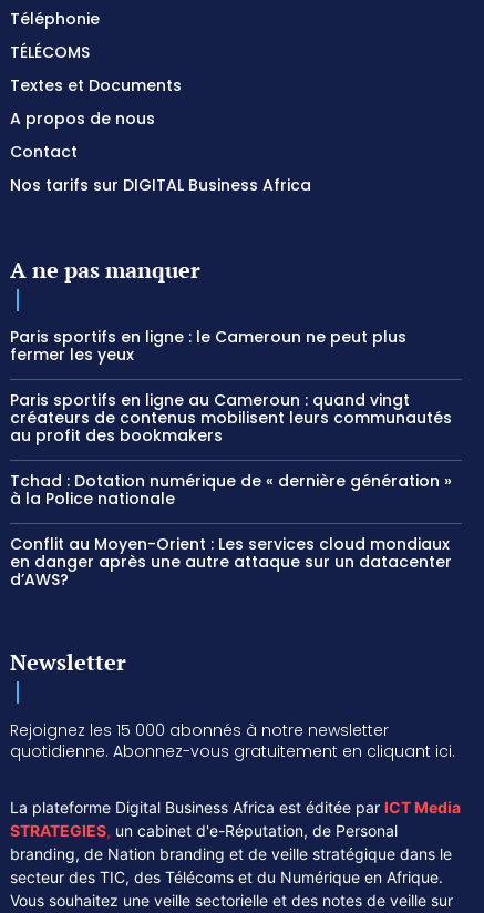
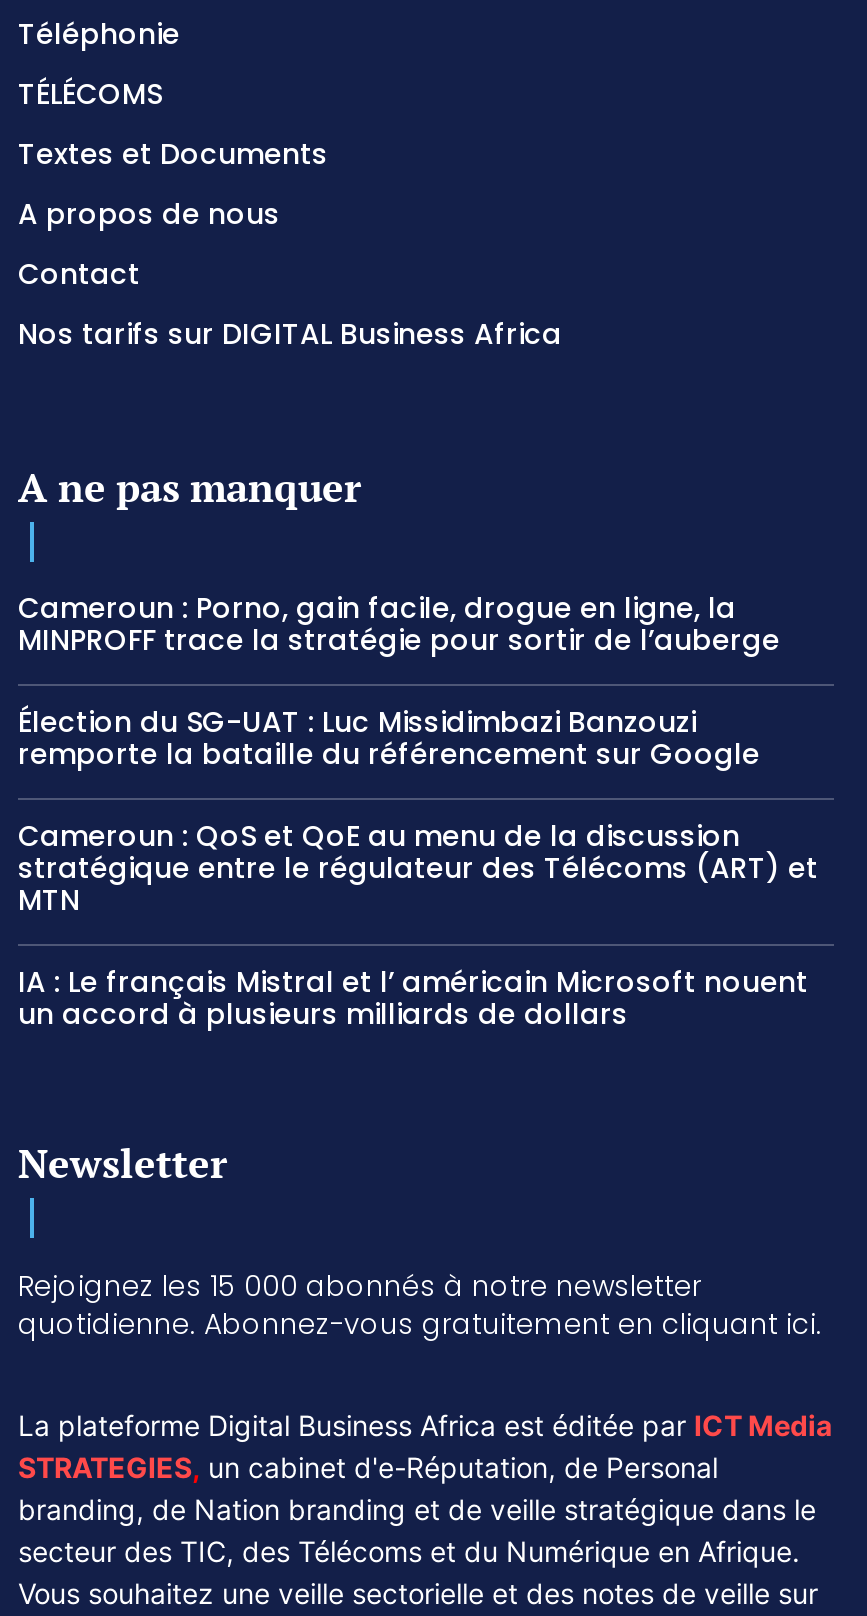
- Paris sportifs en ligne : le Cameroun ne peut plus
- fermer les yeux
+ Cameroun : Porno, gain facile, drogue en ligne, la
+ MINPROFF trace la stratégie pour sortir de l’auberge

- Paris sportifs en ligne au Cameroun : quand vingt
- créateurs de contenus mobilisent leurs communautés
- au profit des bookmakers
+ Élection du SG-UAT : Luc Missidimbazi Banzouzi
+ remporte la bataille du référencement sur Google

- Tchad : Dotation numérique de « dernière génération »
- à la Police nationale
+ Cameroun : QoS et QoE au menu de la discussion
+ stratégique entre le régulateur des Télécoms (ART) et
+ MTN

- Conflit au Moyen-Orient : Les services cloud mondiaux
- en danger après une autre attaque sur un datacenter
- d’AWS?
+ IA : Le français Mistral et l’ américain Microsoft nouent
+ un accord à plusieurs milliards de dollars
